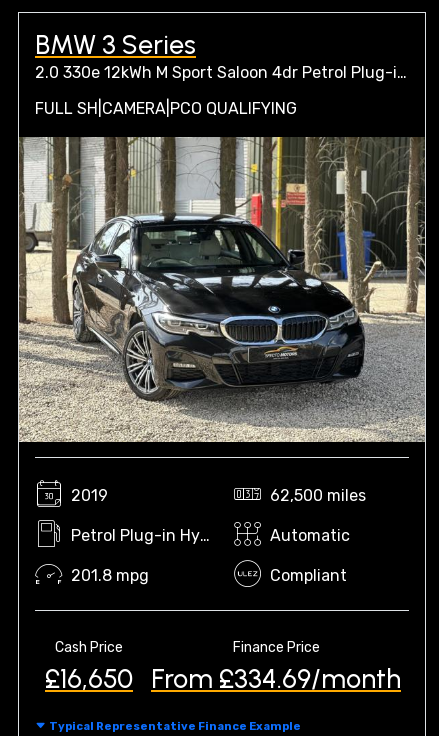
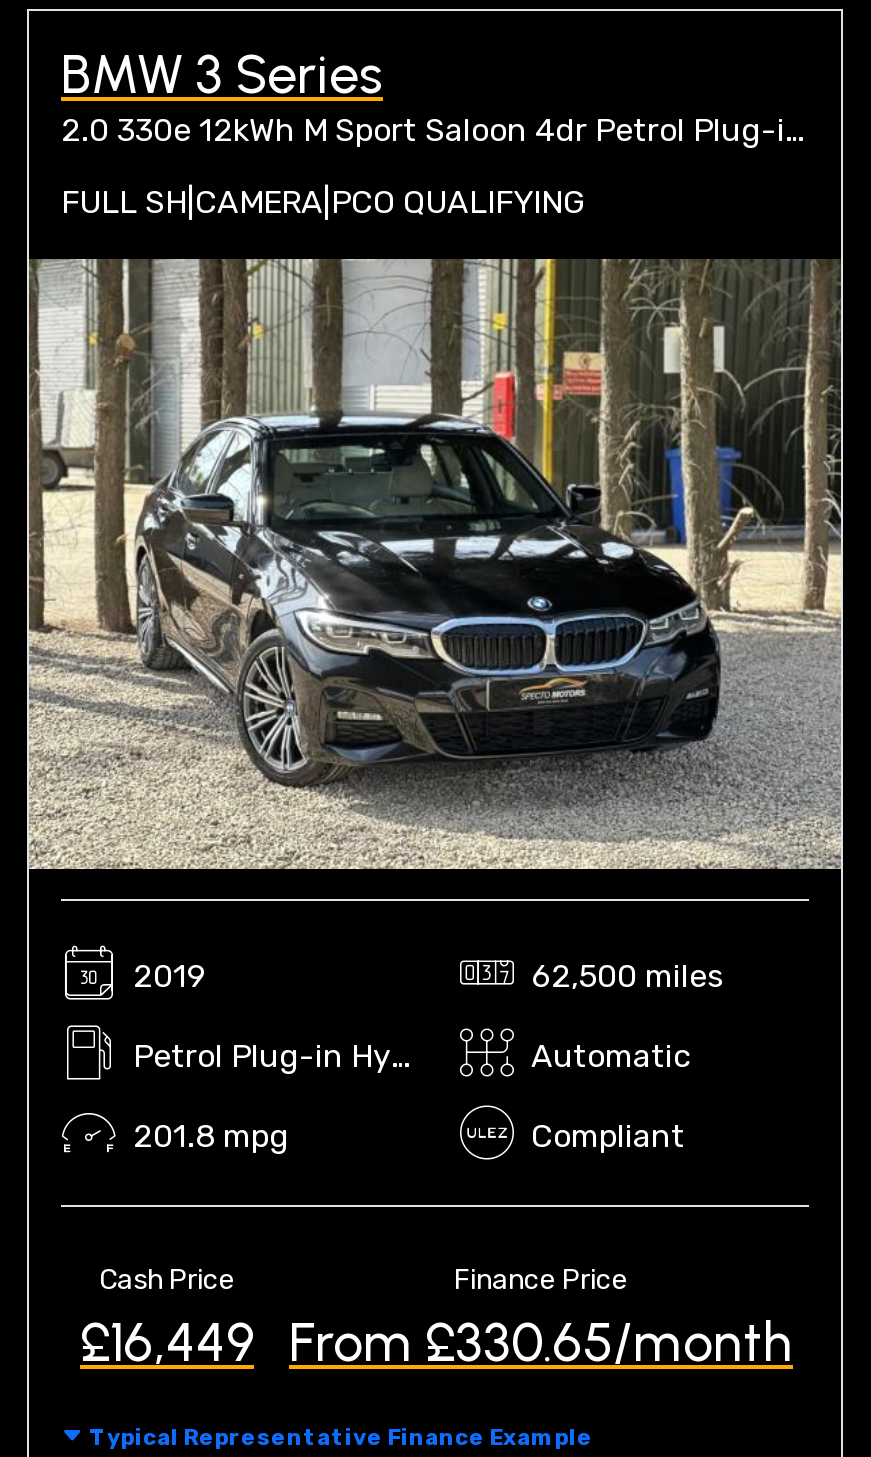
- £16,650
+ £16,449

- From £334.69/month
+ From £330.65/month
